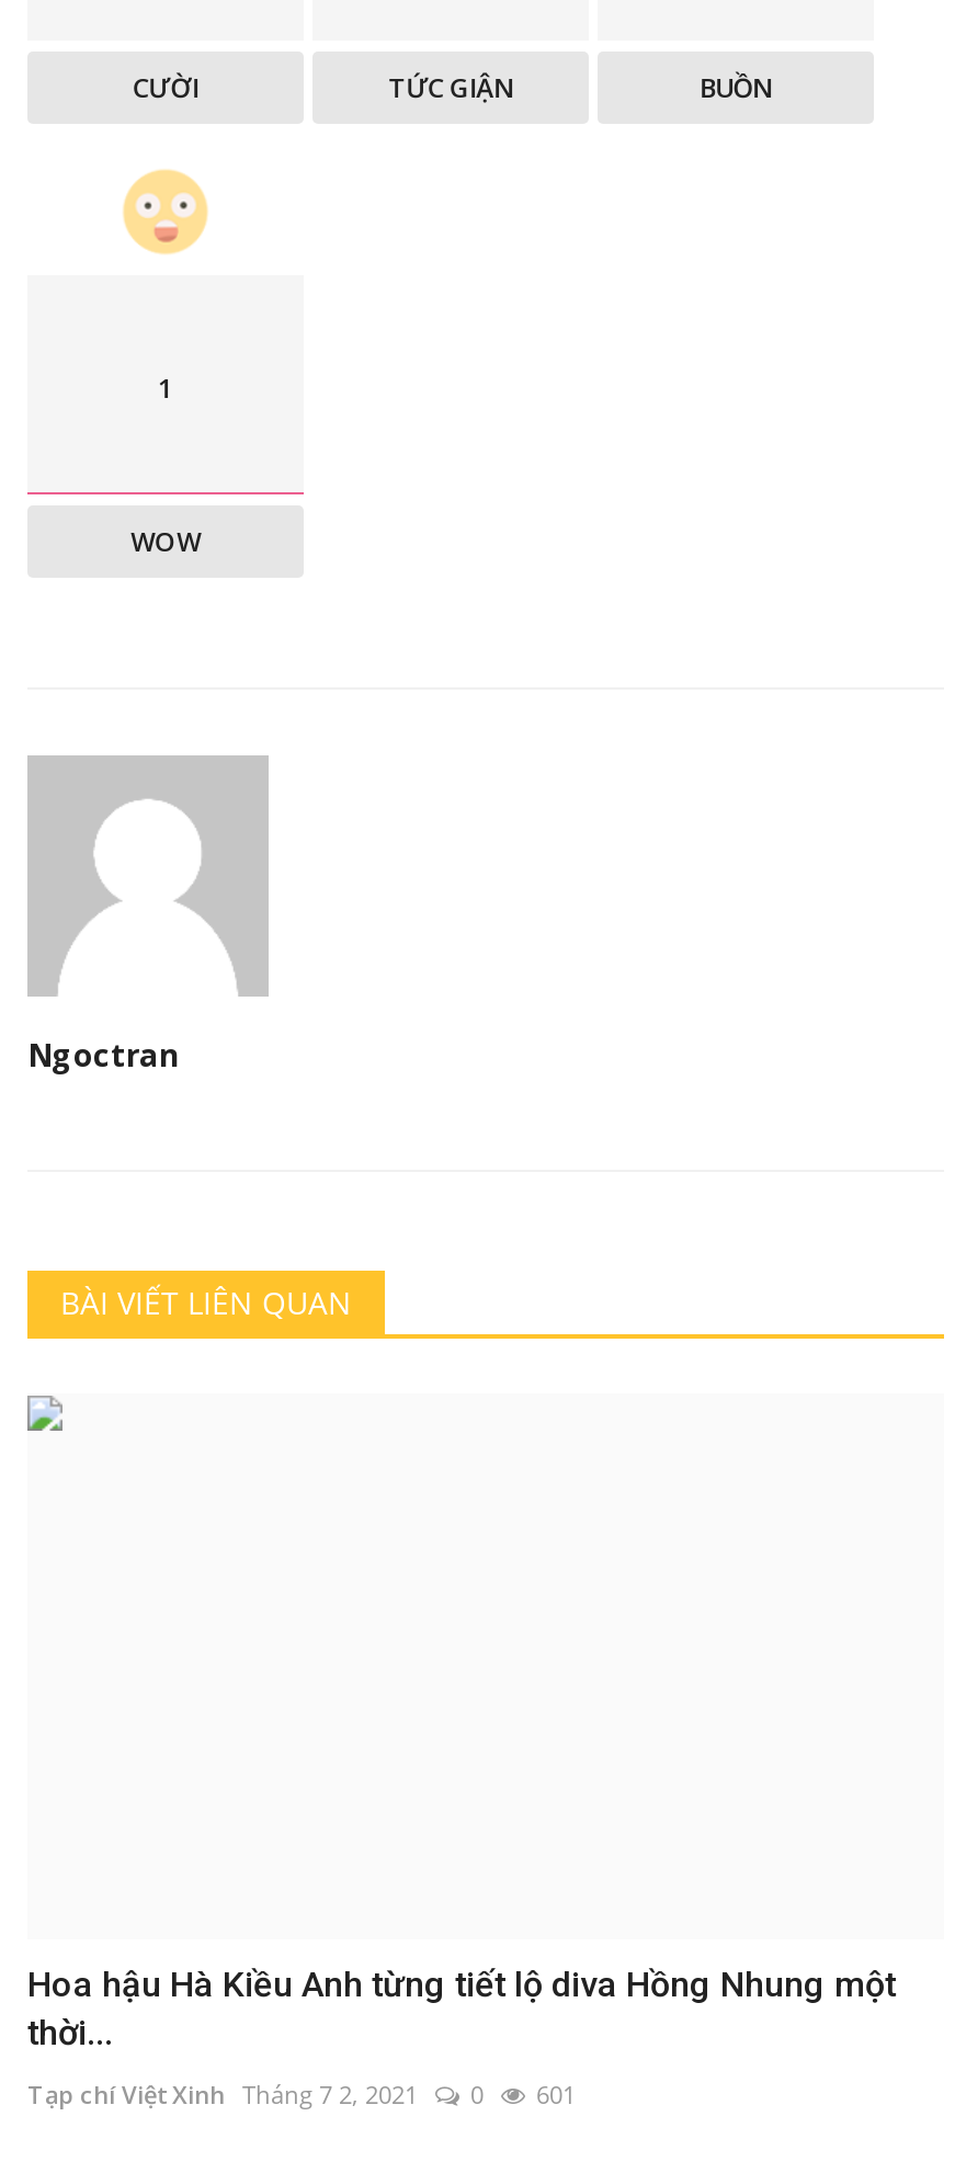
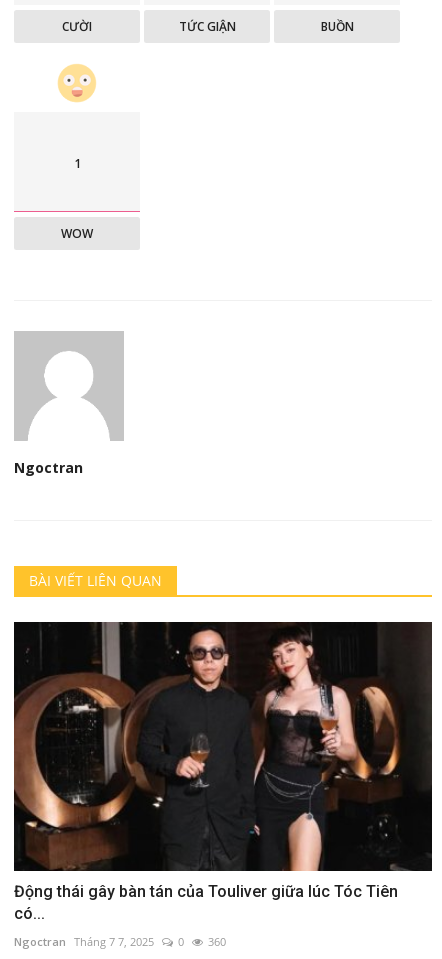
+ [image]

- Hoa hậu Hà Kiều Anh từng tiết lộ diva Hồng Nhung một
- thời...
+ Động thái gây bàn tán của Touliver giữa lúc Tóc Tiên
+ có...

- Tạp chí Việt Xinh Tháng 7 2, 2021
+ Ngoctran Tháng 7 7, 2025

- 601
+ 360
